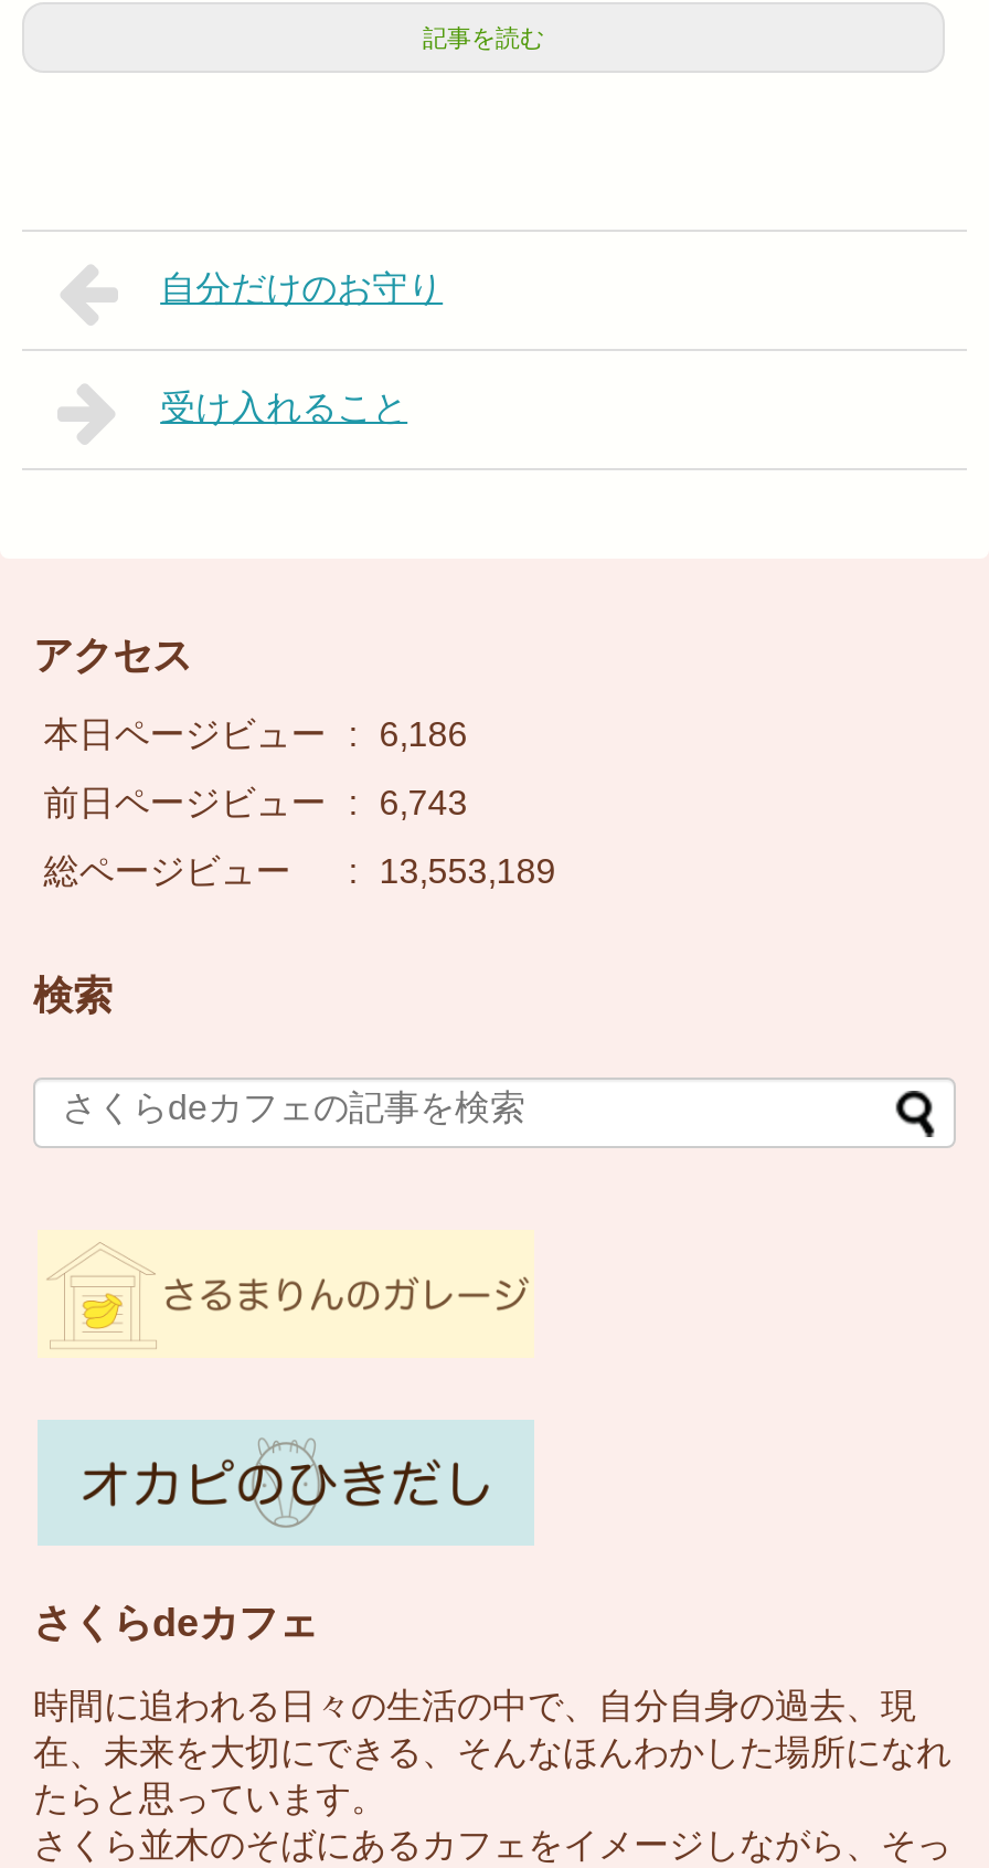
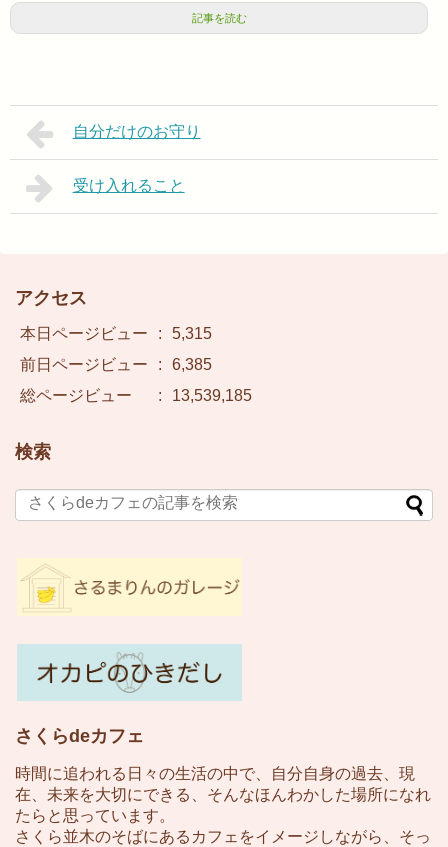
- 本日ページビュー : 6,186
+ 本日ページビュー : 5,315

- 前日ページビュー : 6,743
+ 前日ページビュー : 6,385

- 総ページビュー : 13,553,189
+ 総ページビュー : 13,539,185
